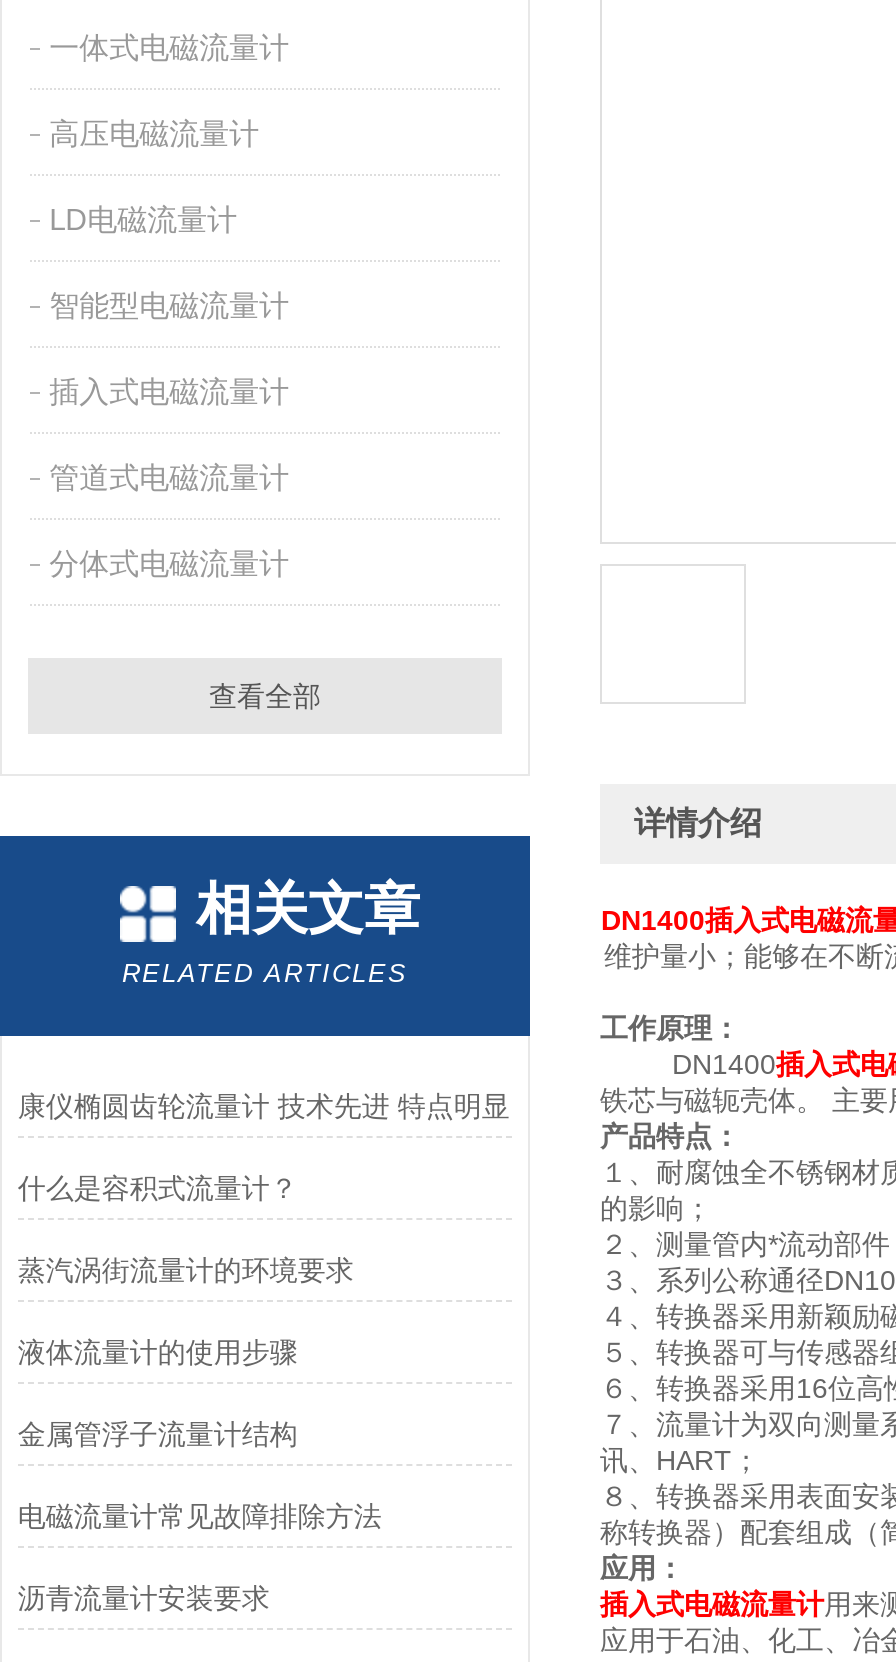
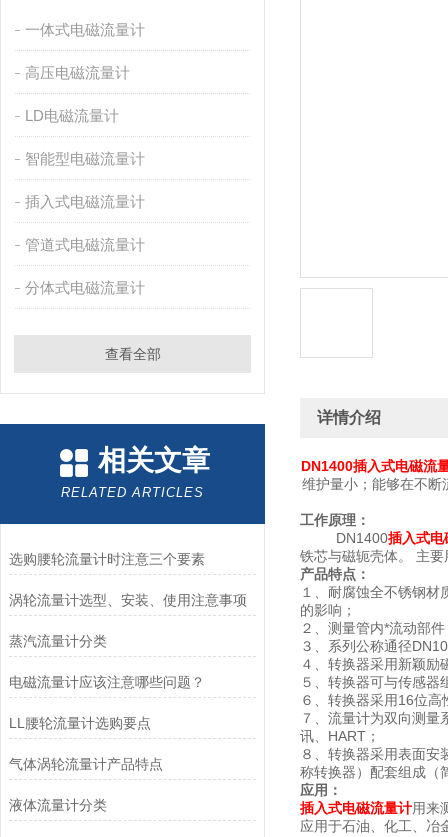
- 康仪椭圆齿轮流量计 技术先进 特点明显
+ 选购腰轮流量计时注意三个要素

- 什么是容积式流量计？
+ 涡轮流量计选型、安装、使用注意事项

- 蒸汽涡街流量计的环境要求
+ 蒸汽流量计分类

- 液体流量计的使用步骤
+ 电磁流量计应该注意哪些问题？

- 金属管浮子流量计结构
+ LL腰轮流量计选购要点

- 电磁流量计常见故障排除方法
+ 气体涡轮流量计产品特点

- 沥青流量计安装要求
+ 液体流量计分类
